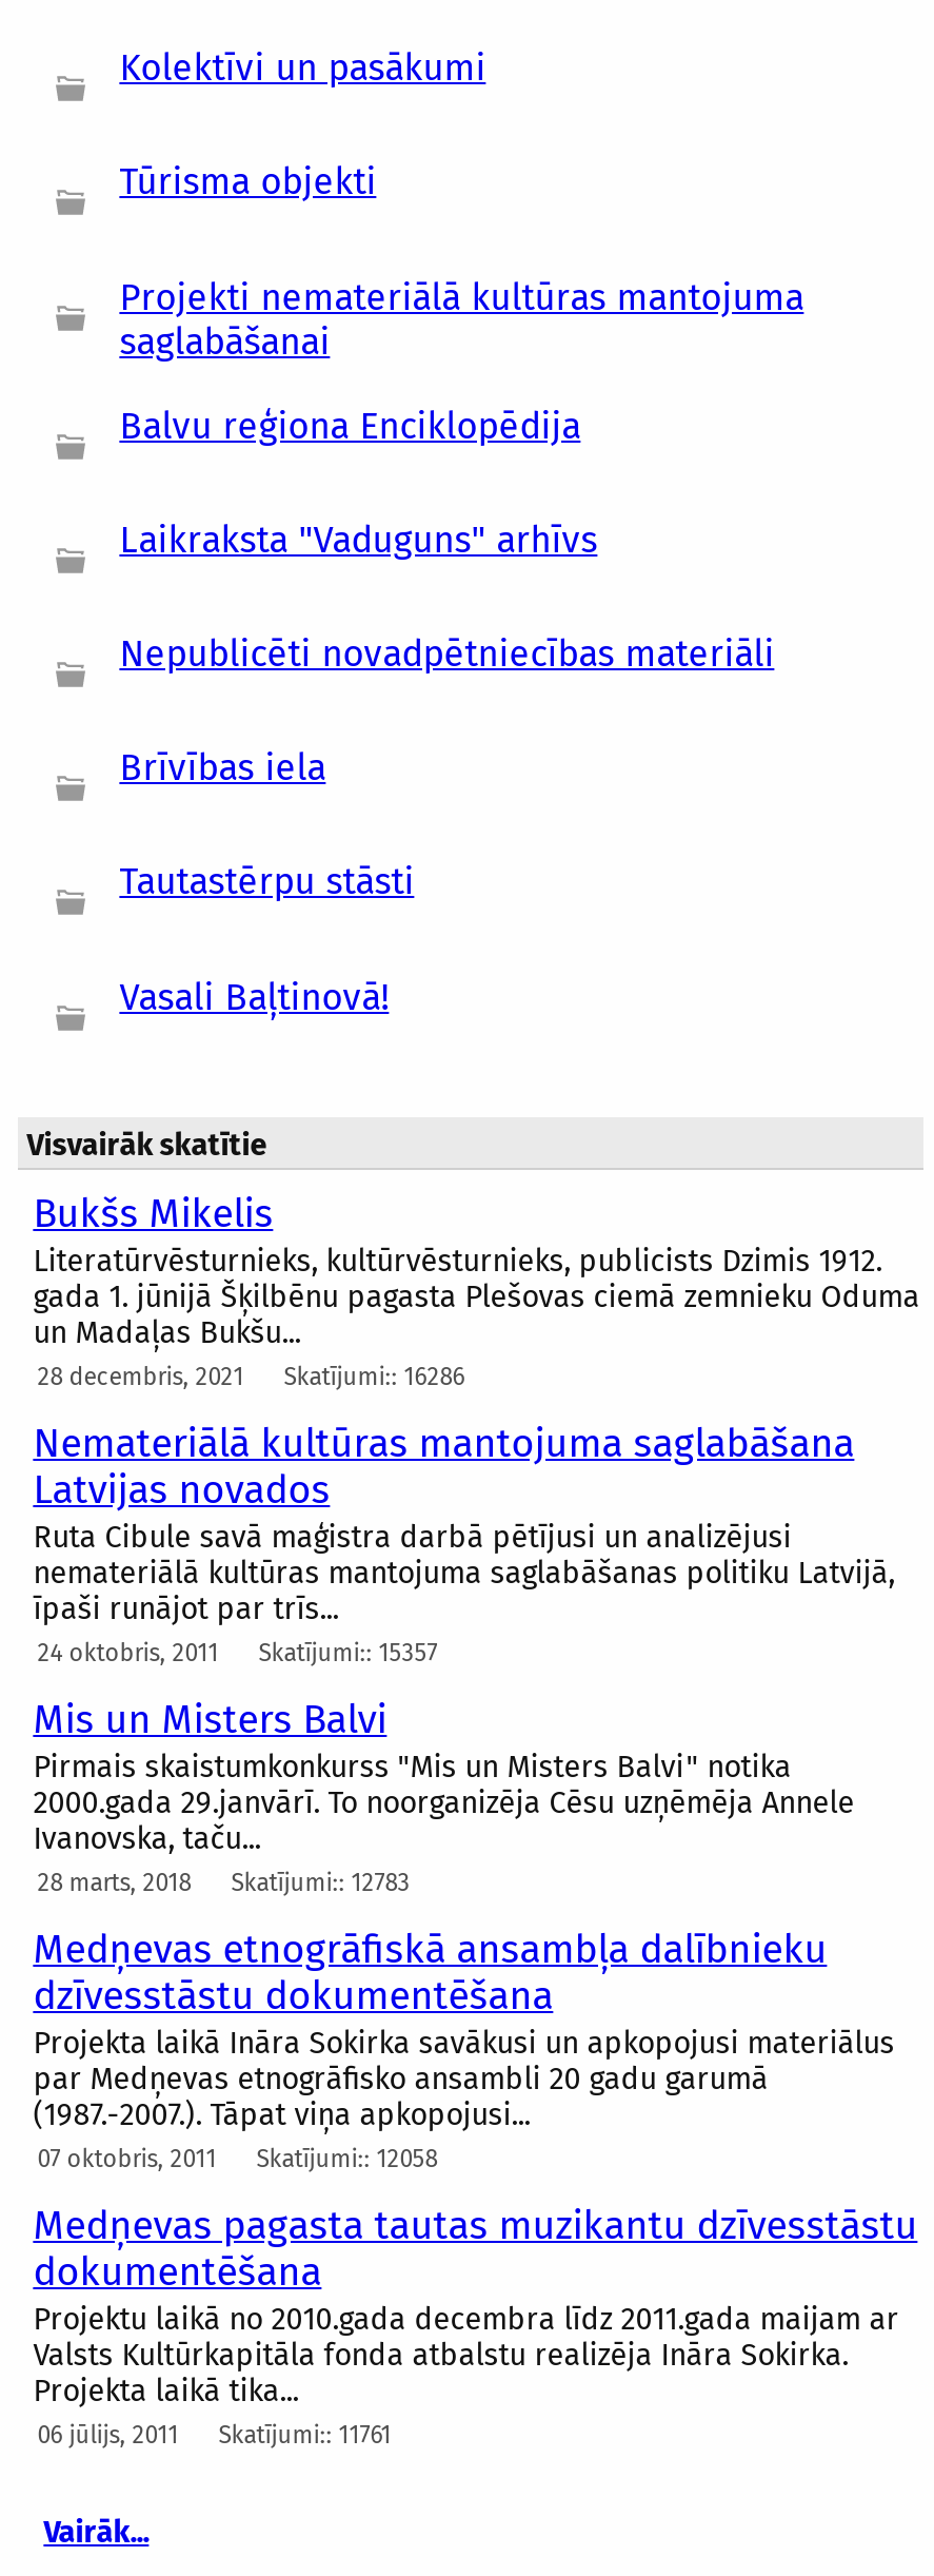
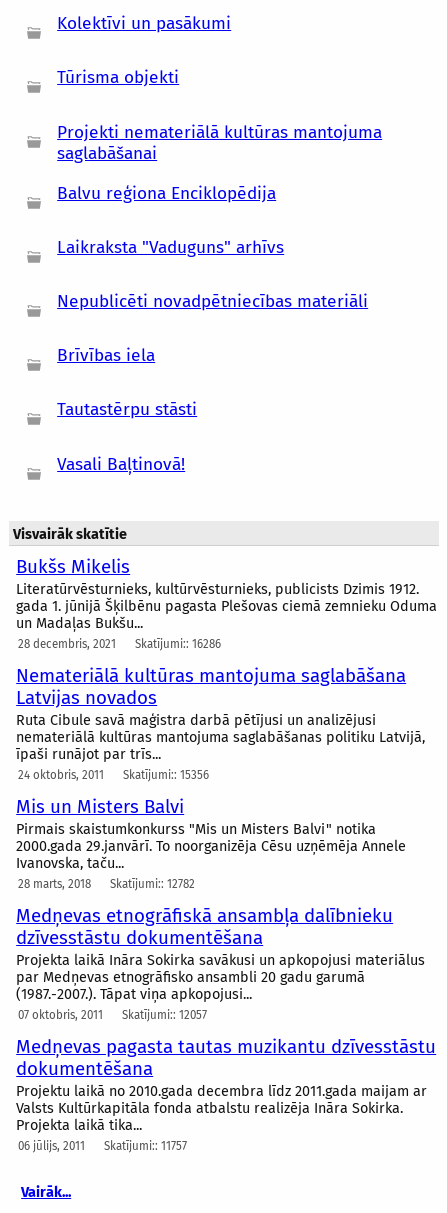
- 24 oktobris, 2011 Skatījumi:: 15357
+ 24 oktobris, 2011 Skatījumi:: 15356

- 28 marts, 2018 Skatījumi:: 12783
+ 28 marts, 2018 Skatījumi:: 12782

- 07 oktobris, 2011 Skatījumi:: 12058
+ 07 oktobris, 2011 Skatījumi:: 12057

- 06 jūlijs, 2011 Skatījumi:: 11761
+ 06 jūlijs, 2011 Skatījumi:: 11757
